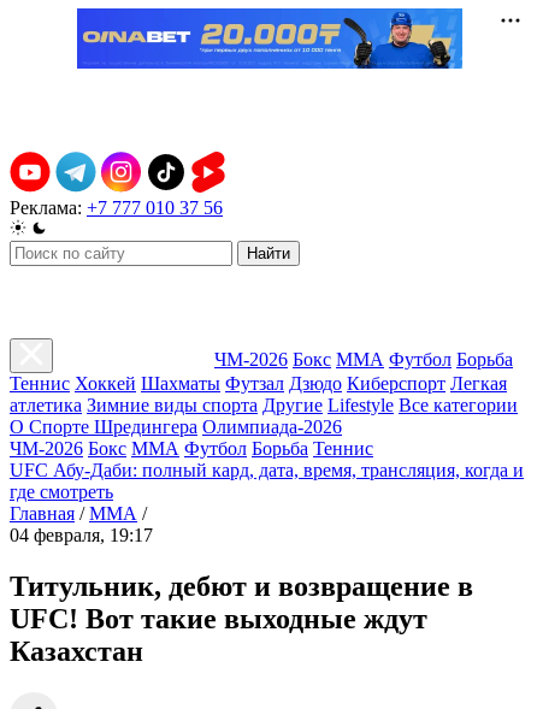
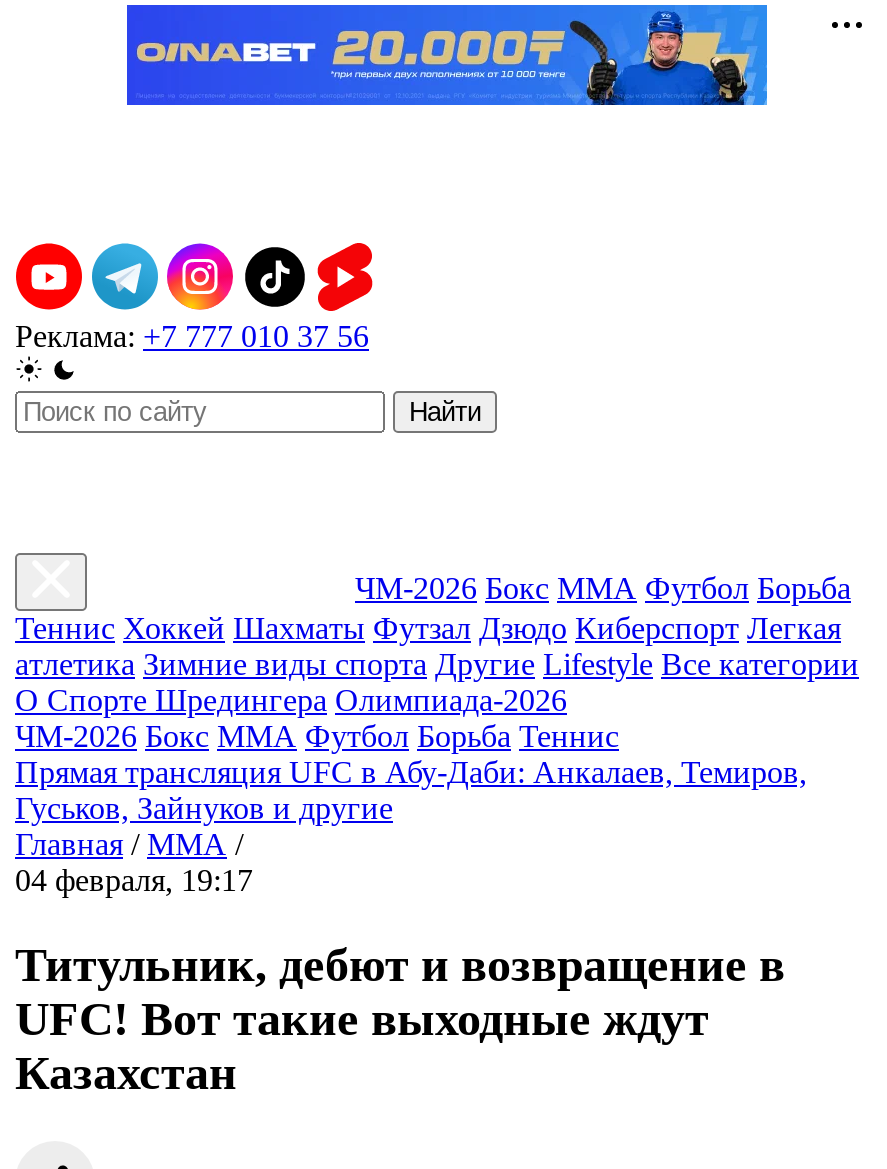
- UFC Абу-Даби: полный кард, дата, время, трансляция, когда и
- где смотреть
+ Прямая трансляция UFC в Абу-Даби: Анкалаев, Темиров,
+ Гуськов, Зайнуков и другие
